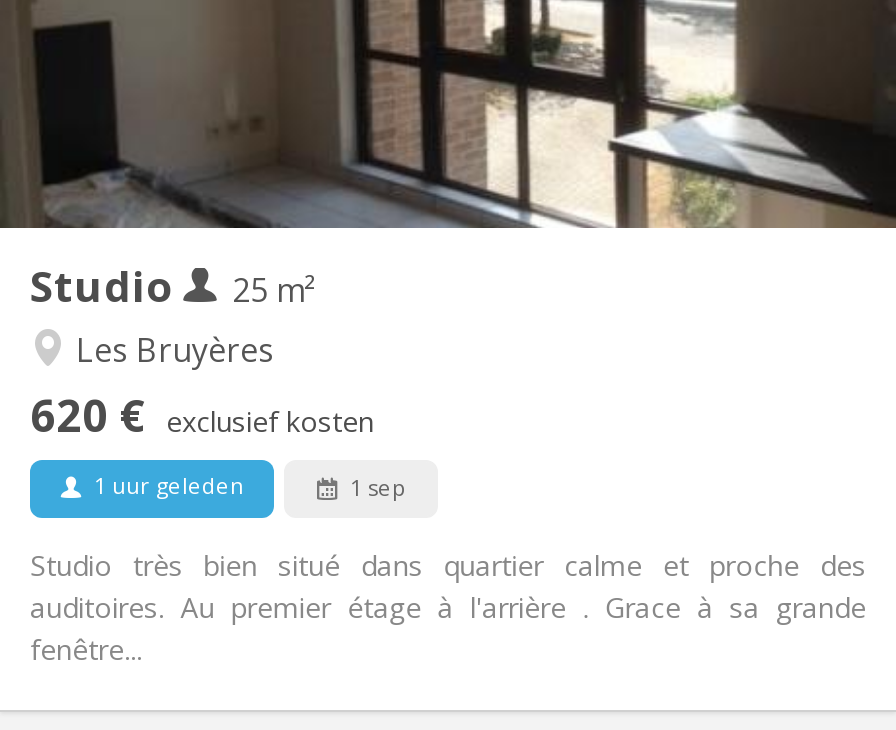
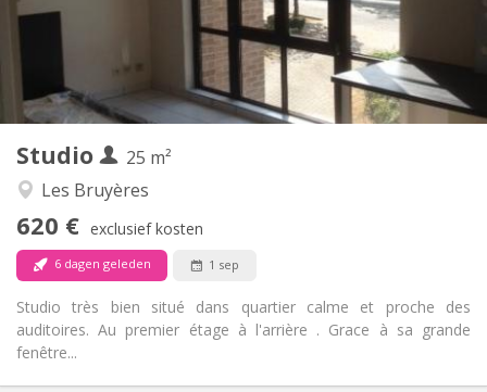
- 1 uur geleden
+ 6 dagen geleden
